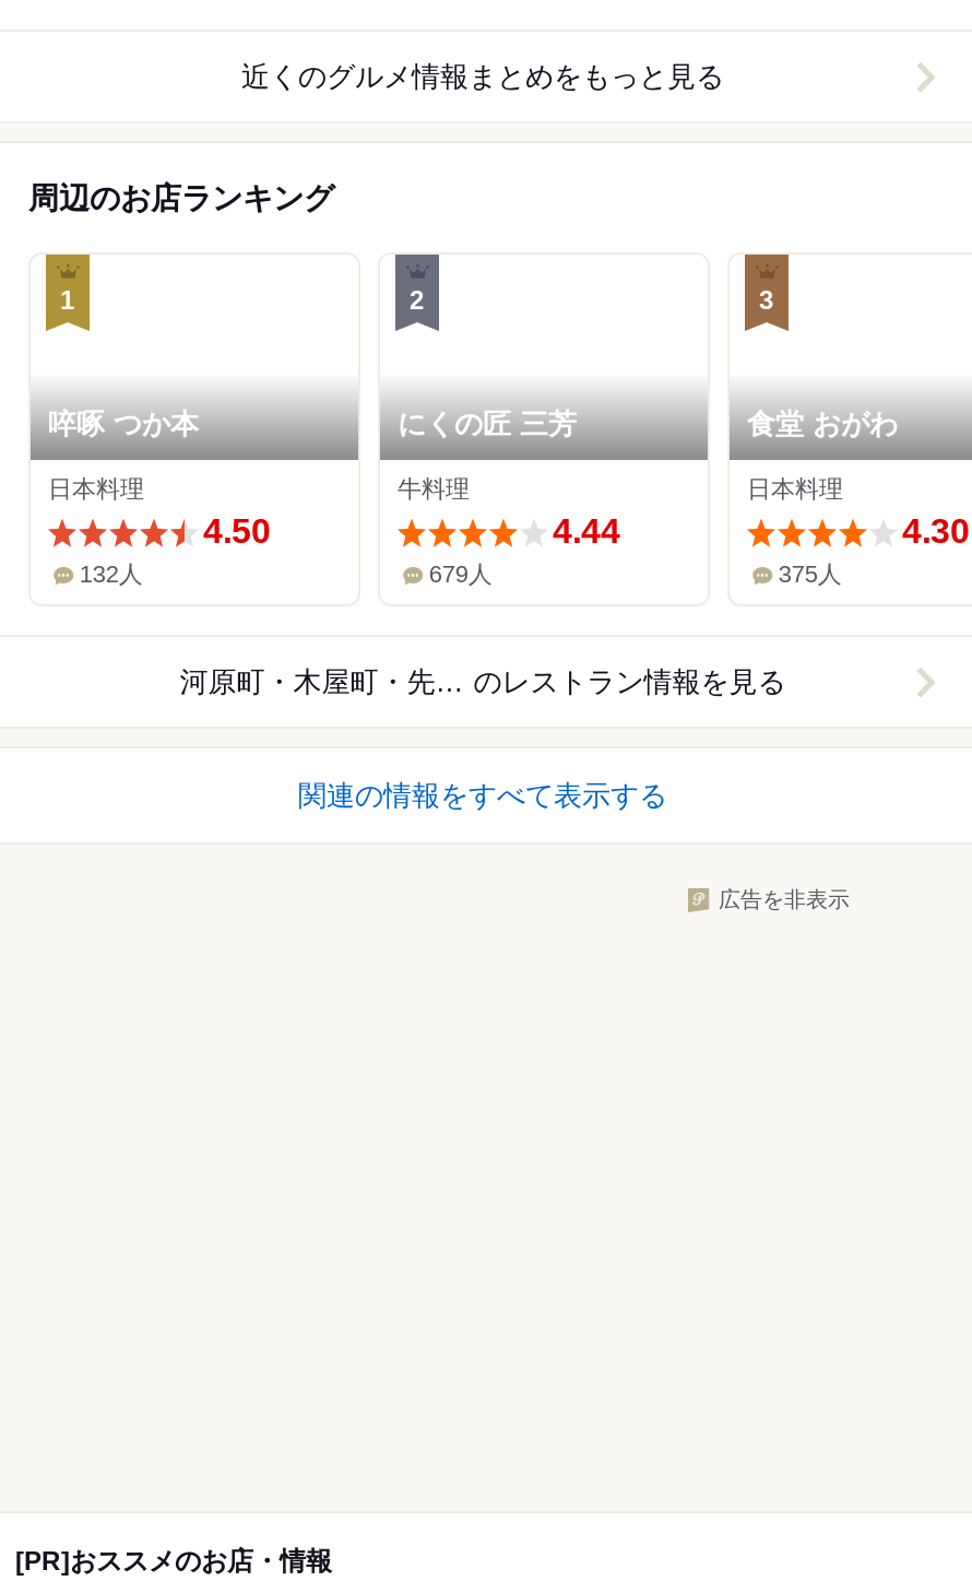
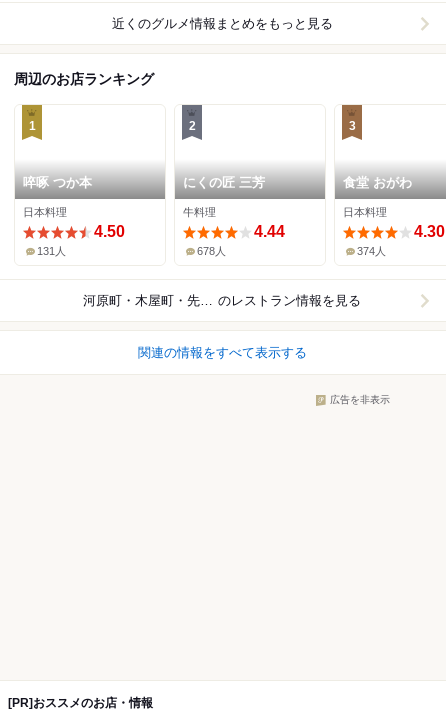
- 132人
+ 131人

- 679人
+ 678人

- 375人
+ 374人
